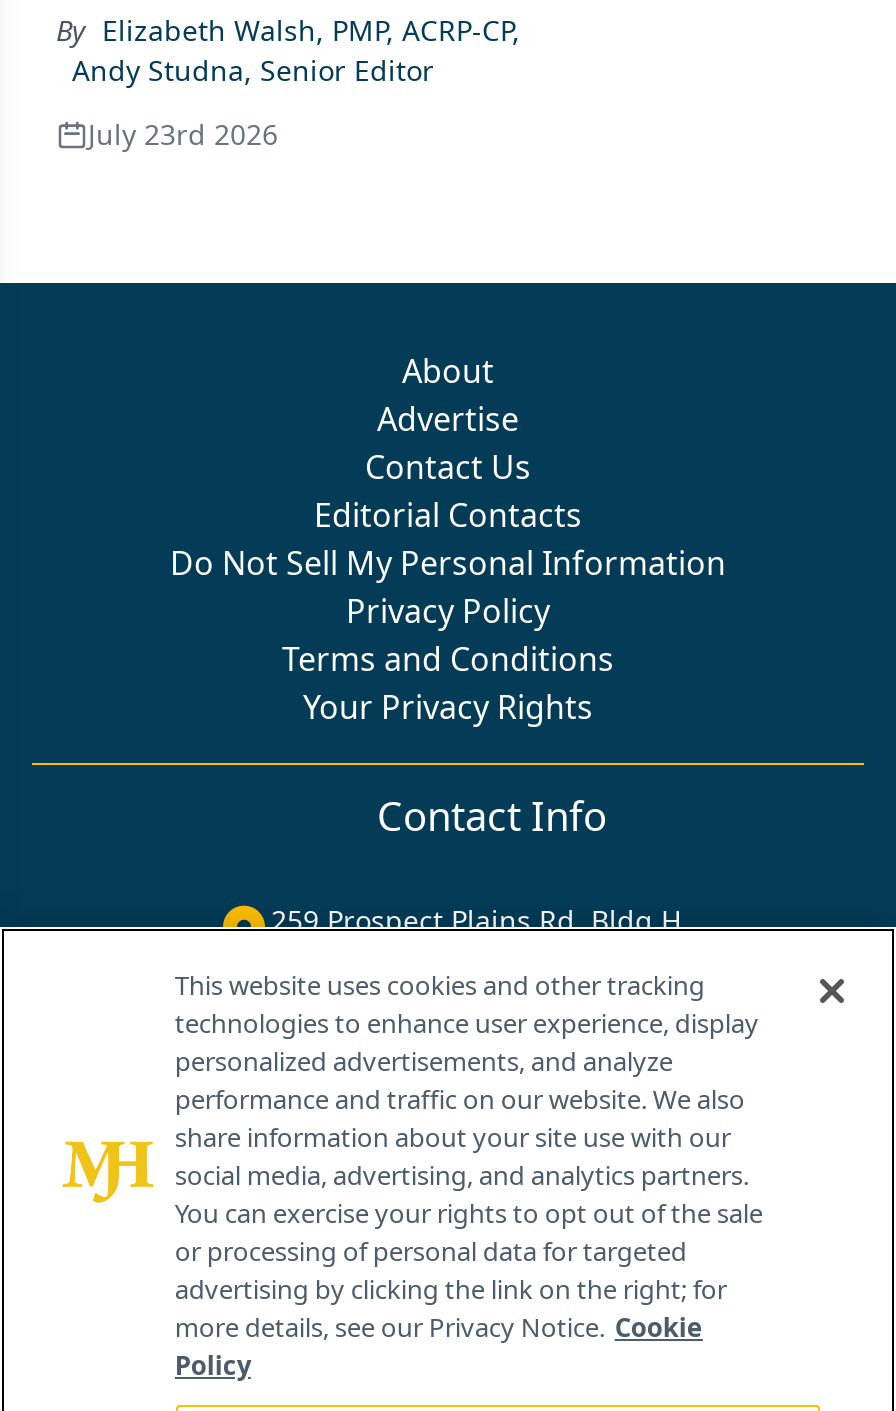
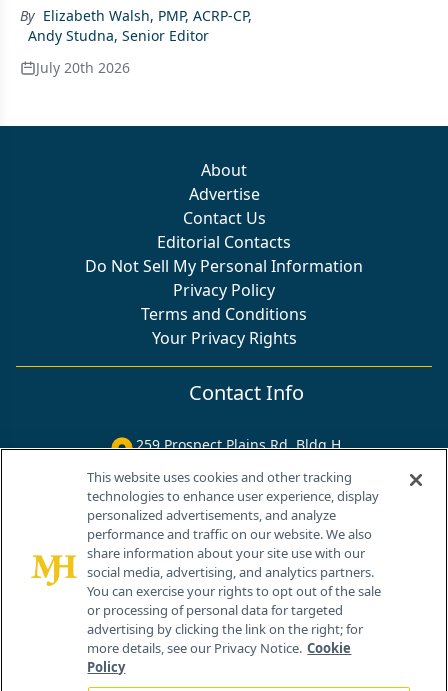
- July 23rd 2026
+ July 20th 2026
